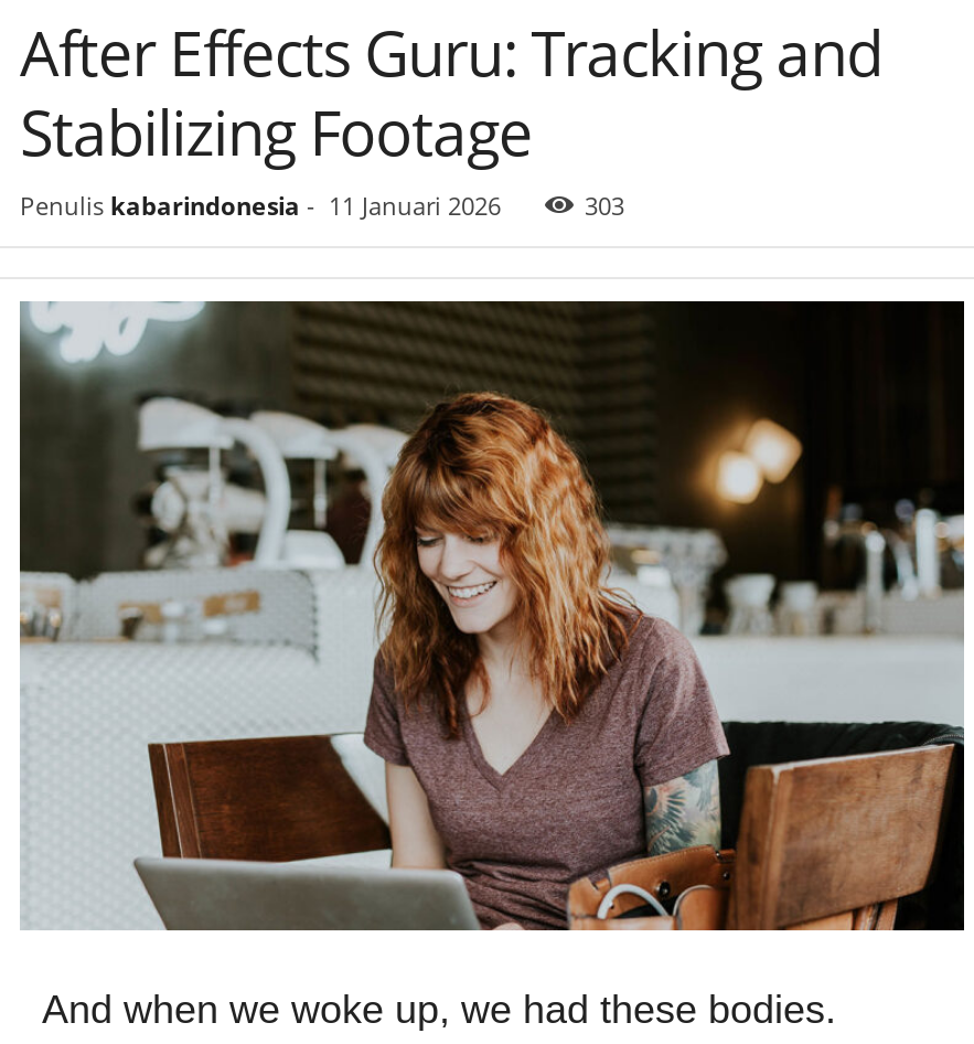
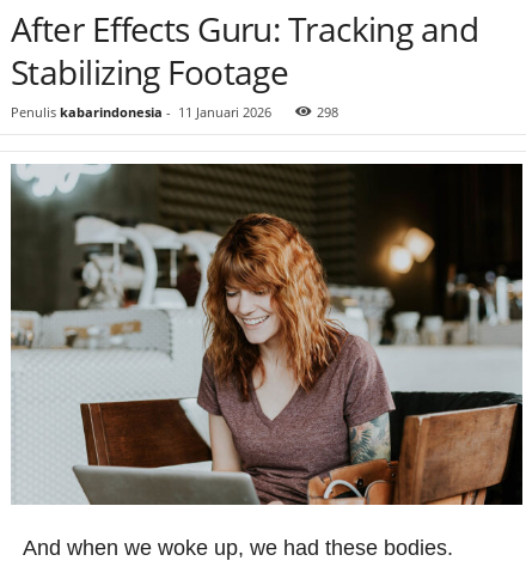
- 303
+ 298
